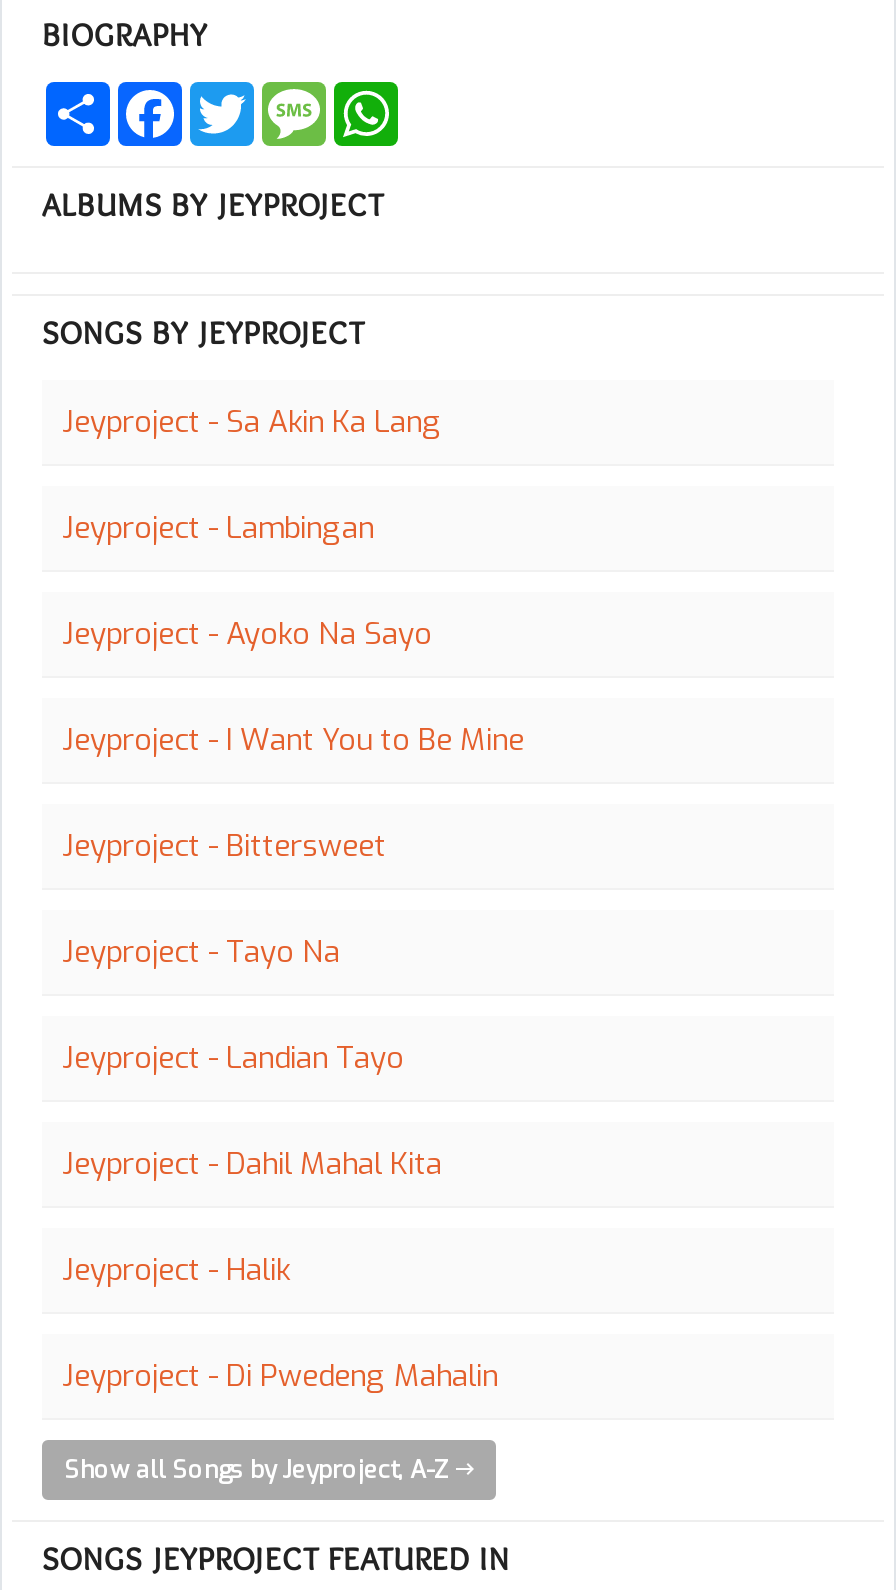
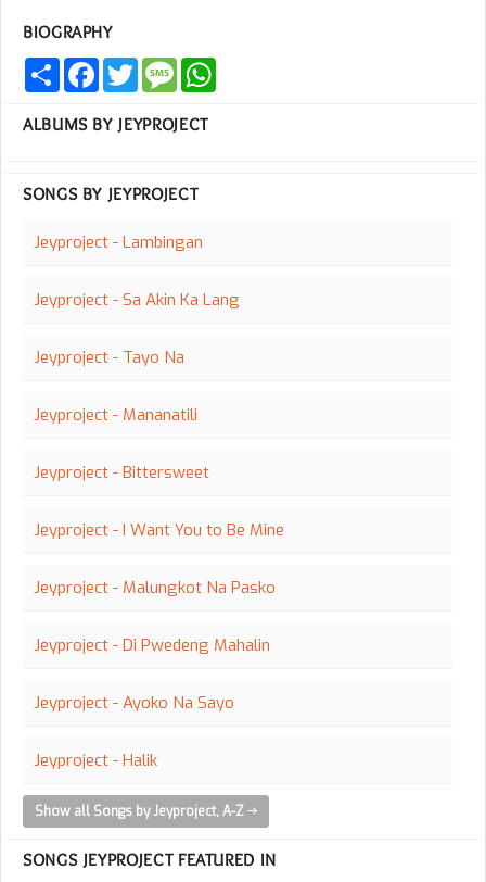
moved down: Jeyproject - Sa Akin Ka Lang

moved up: Jeyproject - Lambingan

moved down: Jeyproject - Ayoko Na Sayo

moved down: Jeyproject - Bittersweet | Jeyproject - I Want You to Be Mine

moved up: Jeyproject - Tayo Na

- Jeyproject - Landian Tayo
- Jeyproject - Dahil Mahal Kita
+ Jeyproject - Mananatili
+ Jeyproject - Malungkot Na Pasko

moved down: Jeyproject - Halik

moved up: Jeyproject - Di Pwedeng Mahalin
